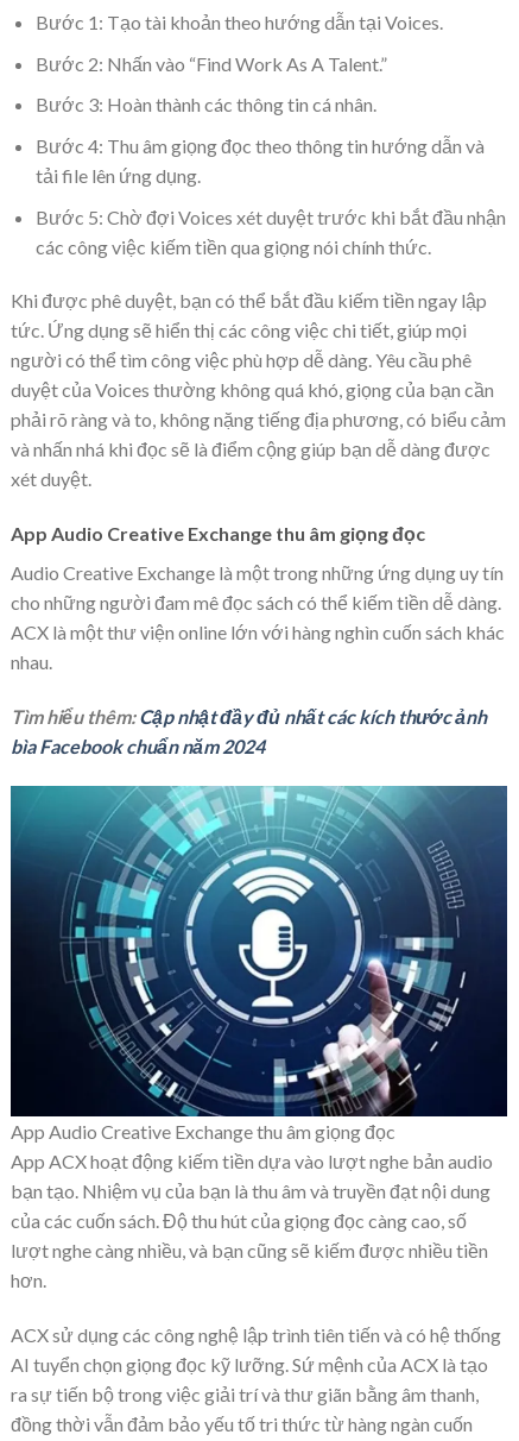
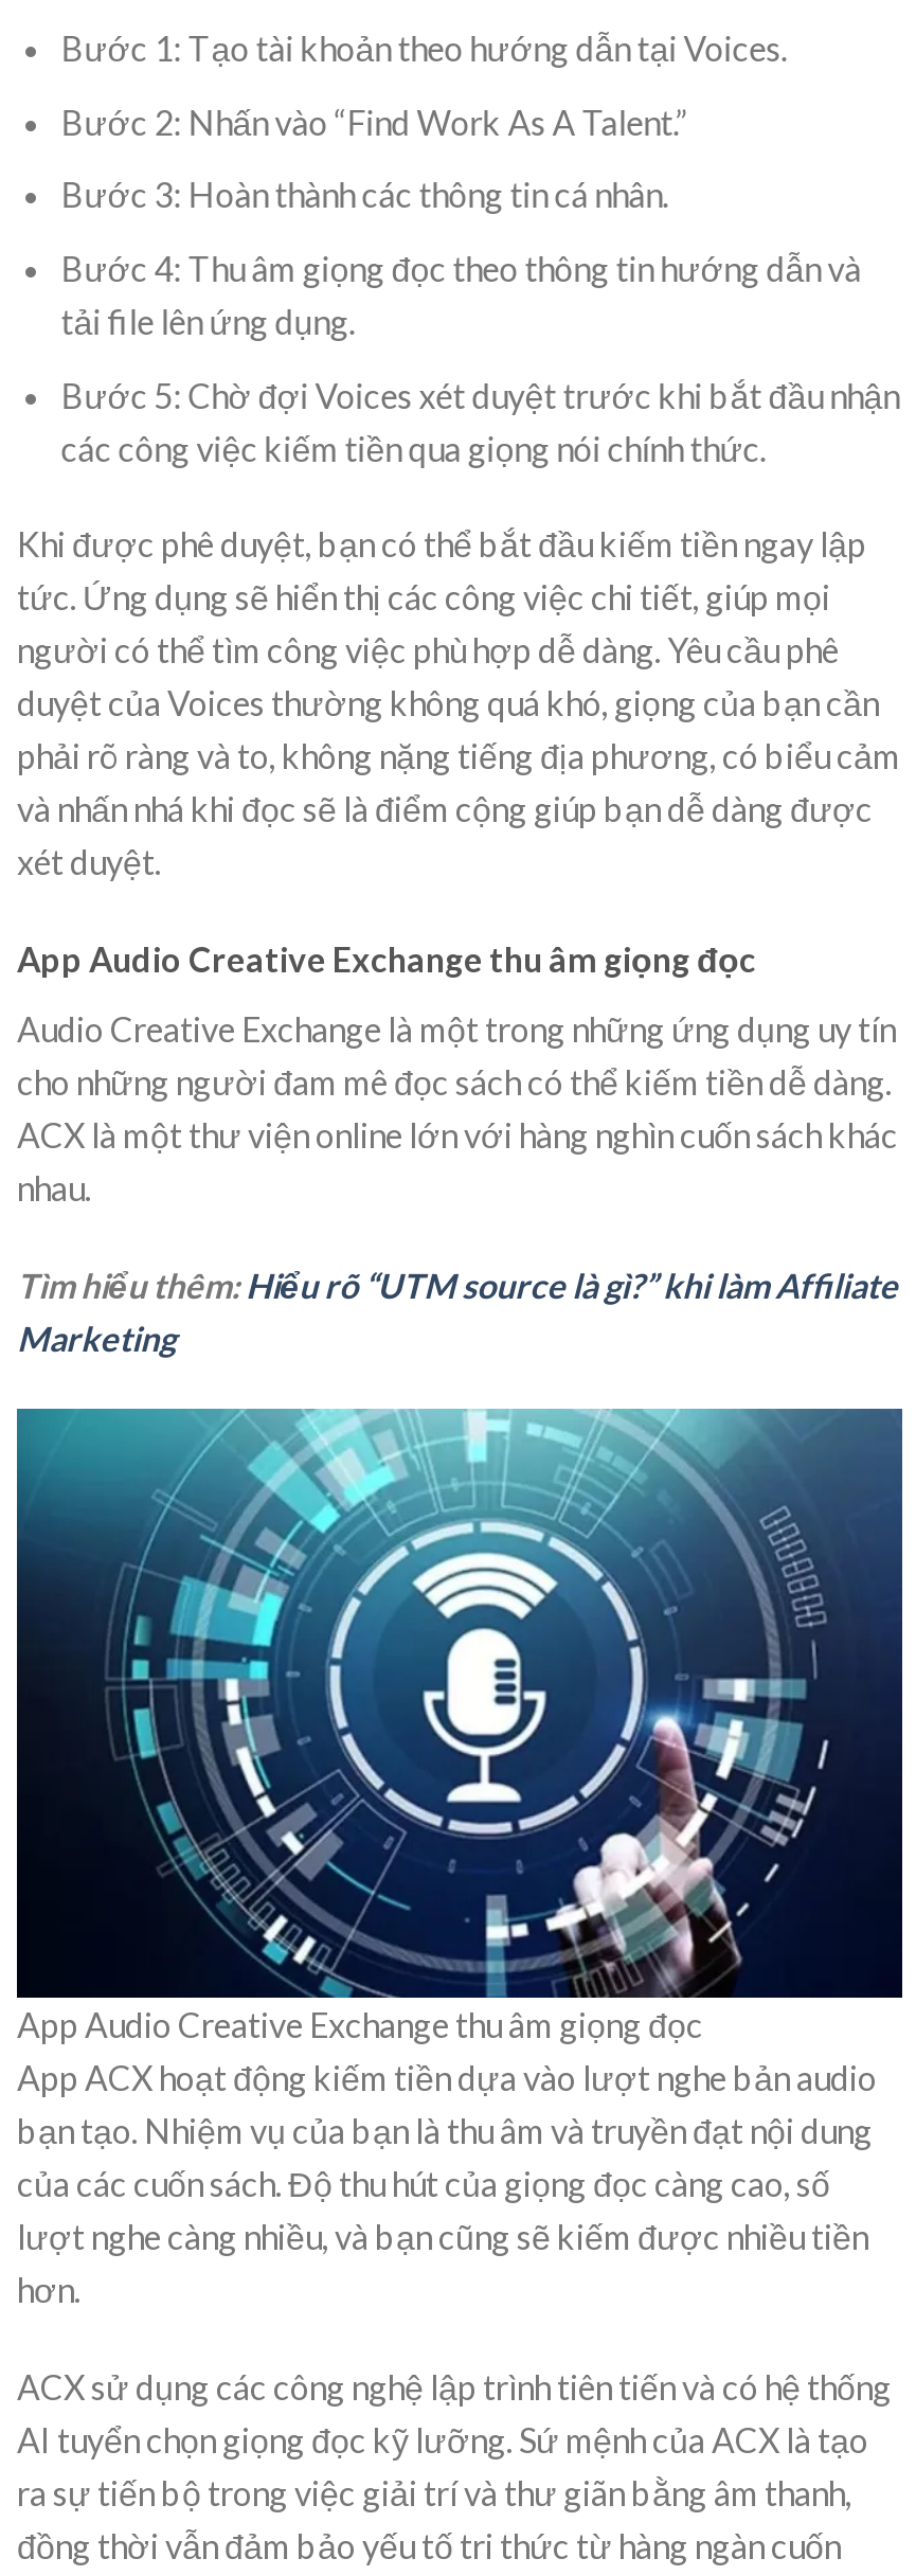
- Tìm hiểu thêm: Cập nhật đầy đủ nhất các kích thước ảnh
- bìa Facebook chuẩn năm 2024
+ Tìm hiểu thêm: Hiểu rõ “UTM source là gì?” khi làm Affiliate
+ Marketing
